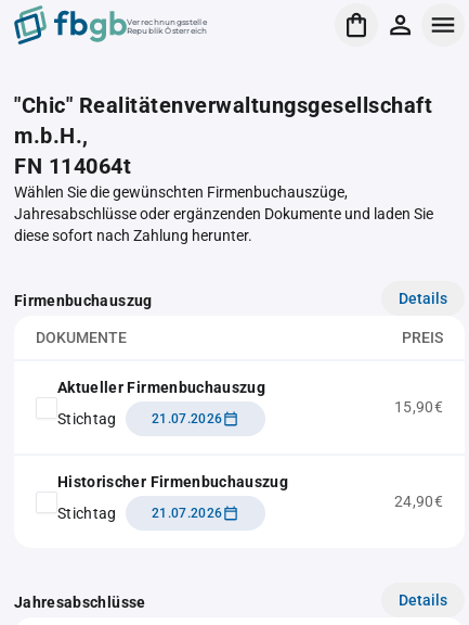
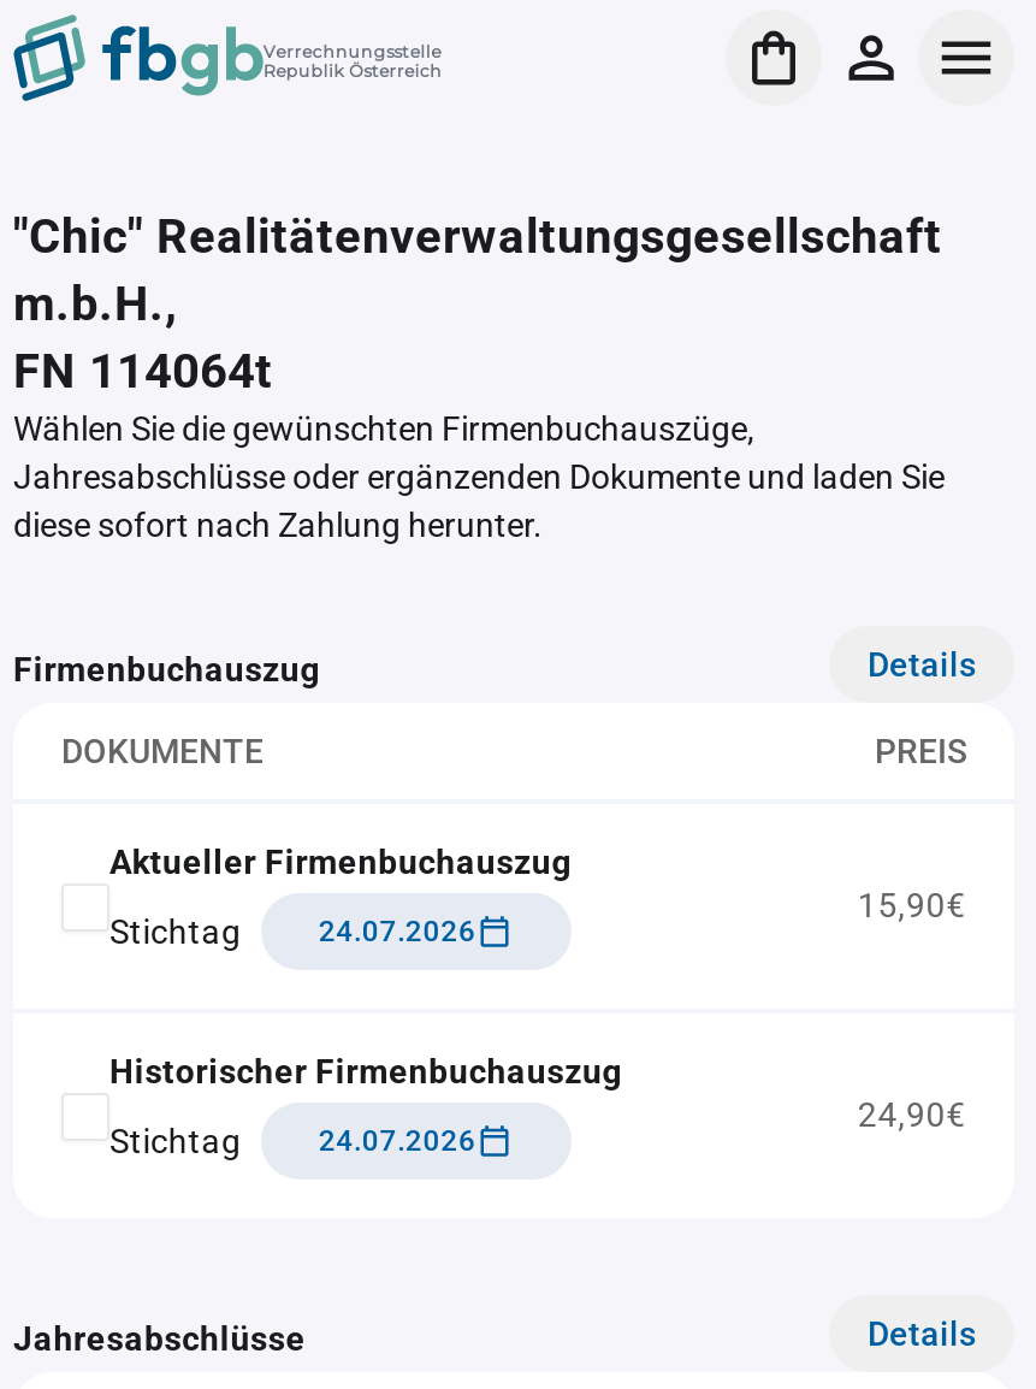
- 21.07.2026
+ 24.07.2026

- 21.07.2026
+ 24.07.2026
